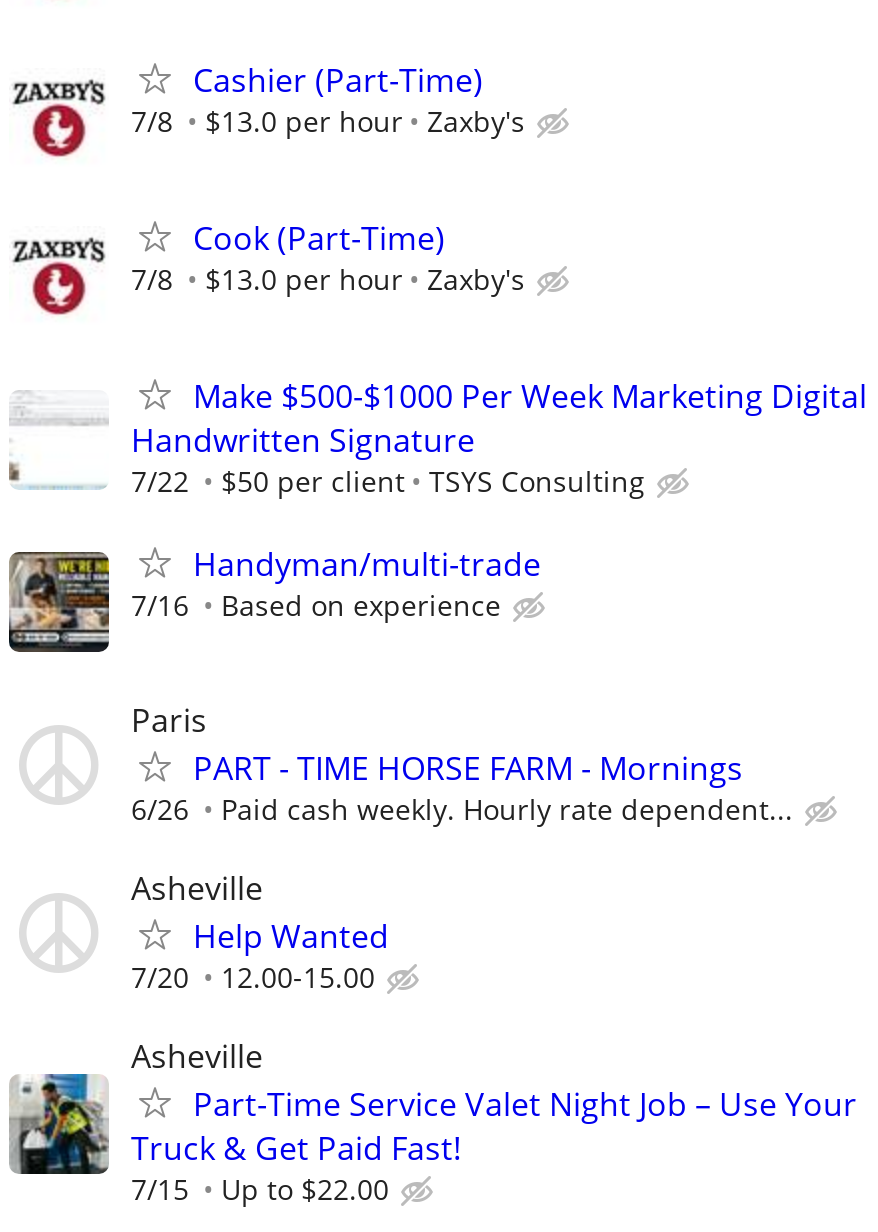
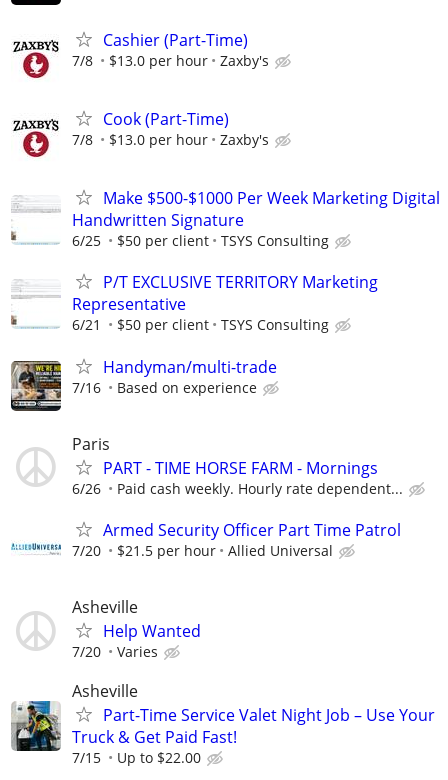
- 7/22
+ 6/25
+ $50 per client
+ TSYS Consulting
+ P/T EXCLUSIVE TERRITORY Marketing
+ Representative
+ 6/21

+ [image]
+ Armed Security Officer Part Time Patrol
+ 7/20
+ $21.5 per hour
+ Allied Universal

- 12.00-15.00
+ Varies
